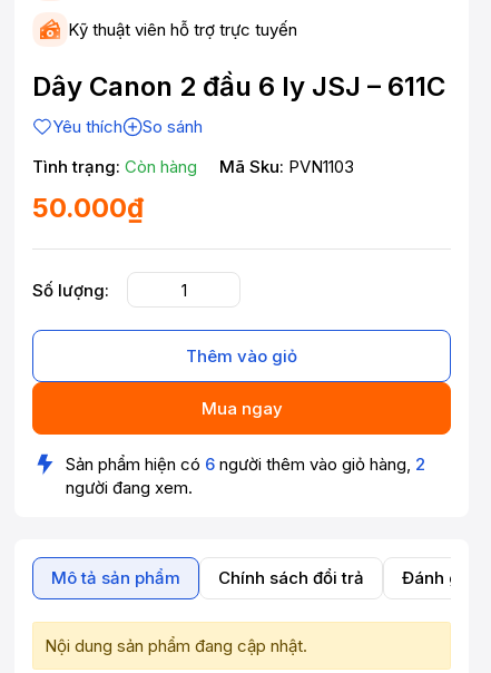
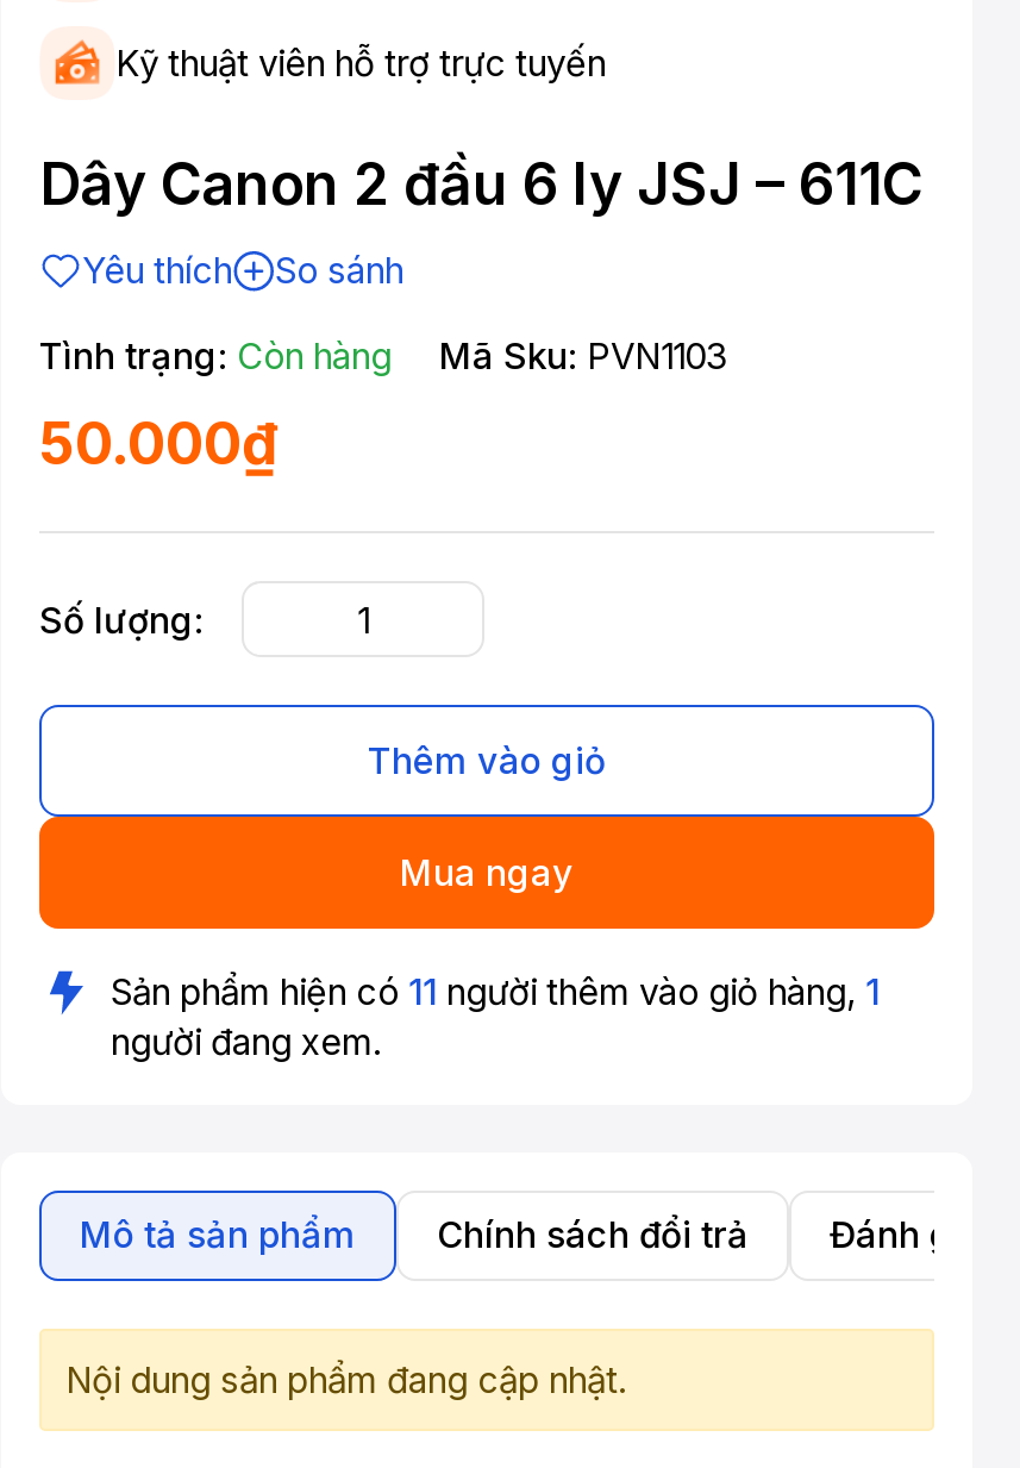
- Sản phẩm hiện có 6 người thêm vào giỏ hàng, 2
+ Sản phẩm hiện có 11 người thêm vào giỏ hàng, 1
